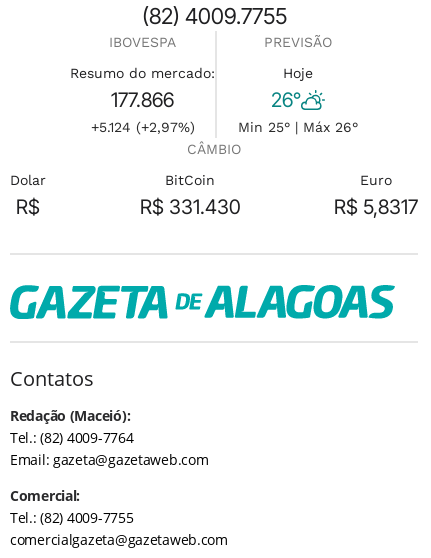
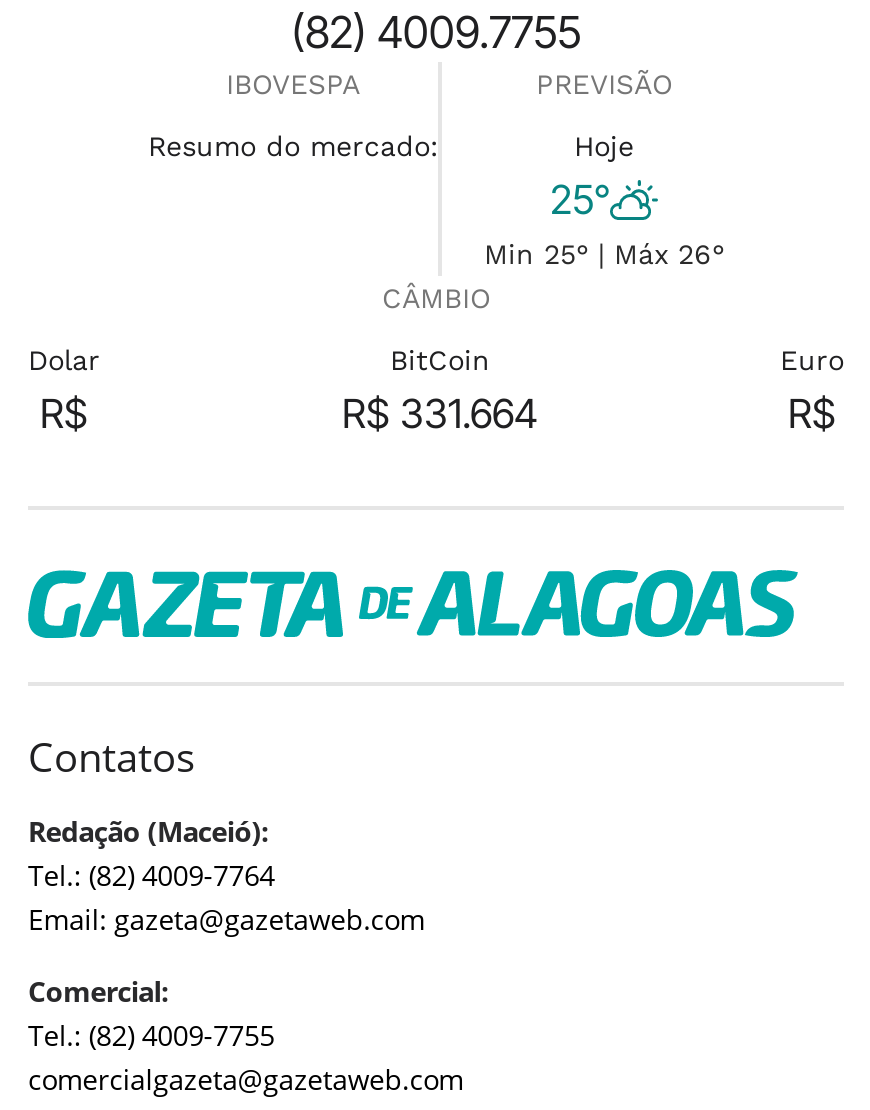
- 177.866
- +5.124 (+2,97%)

- 26°
+ 25°

- R$ 331.430
+ R$ 331.664

- R$ 5,8317
+ R$
